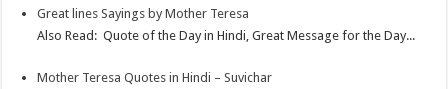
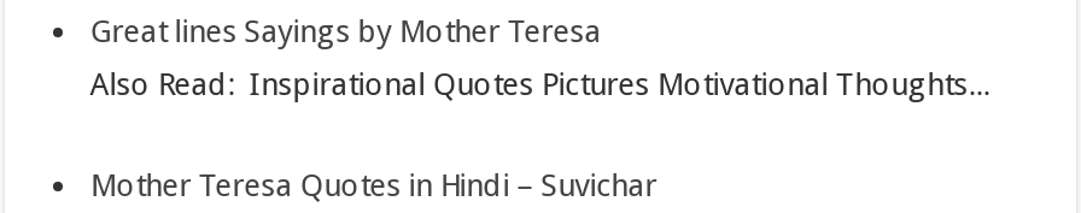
- Also Read: Quote of the Day in Hindi, Great Message for the Day...
+ Also Read: Inspirational Quotes Pictures Motivational Thoughts...
